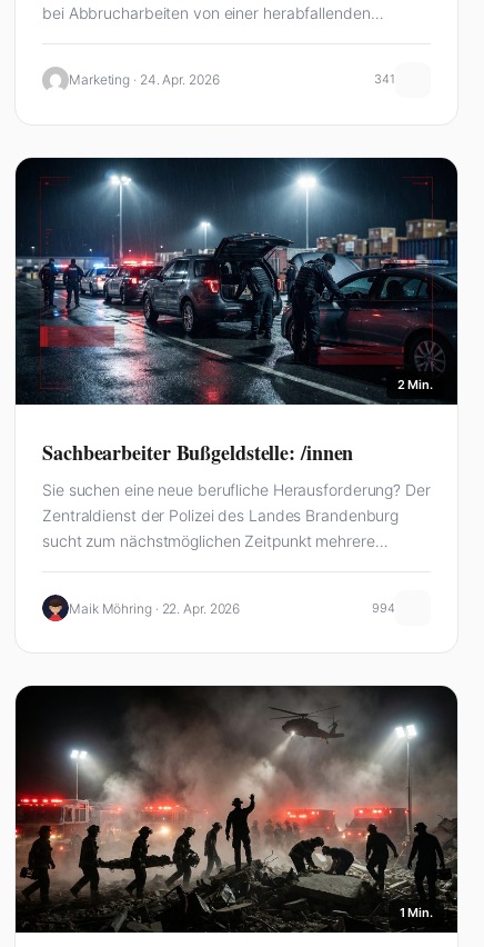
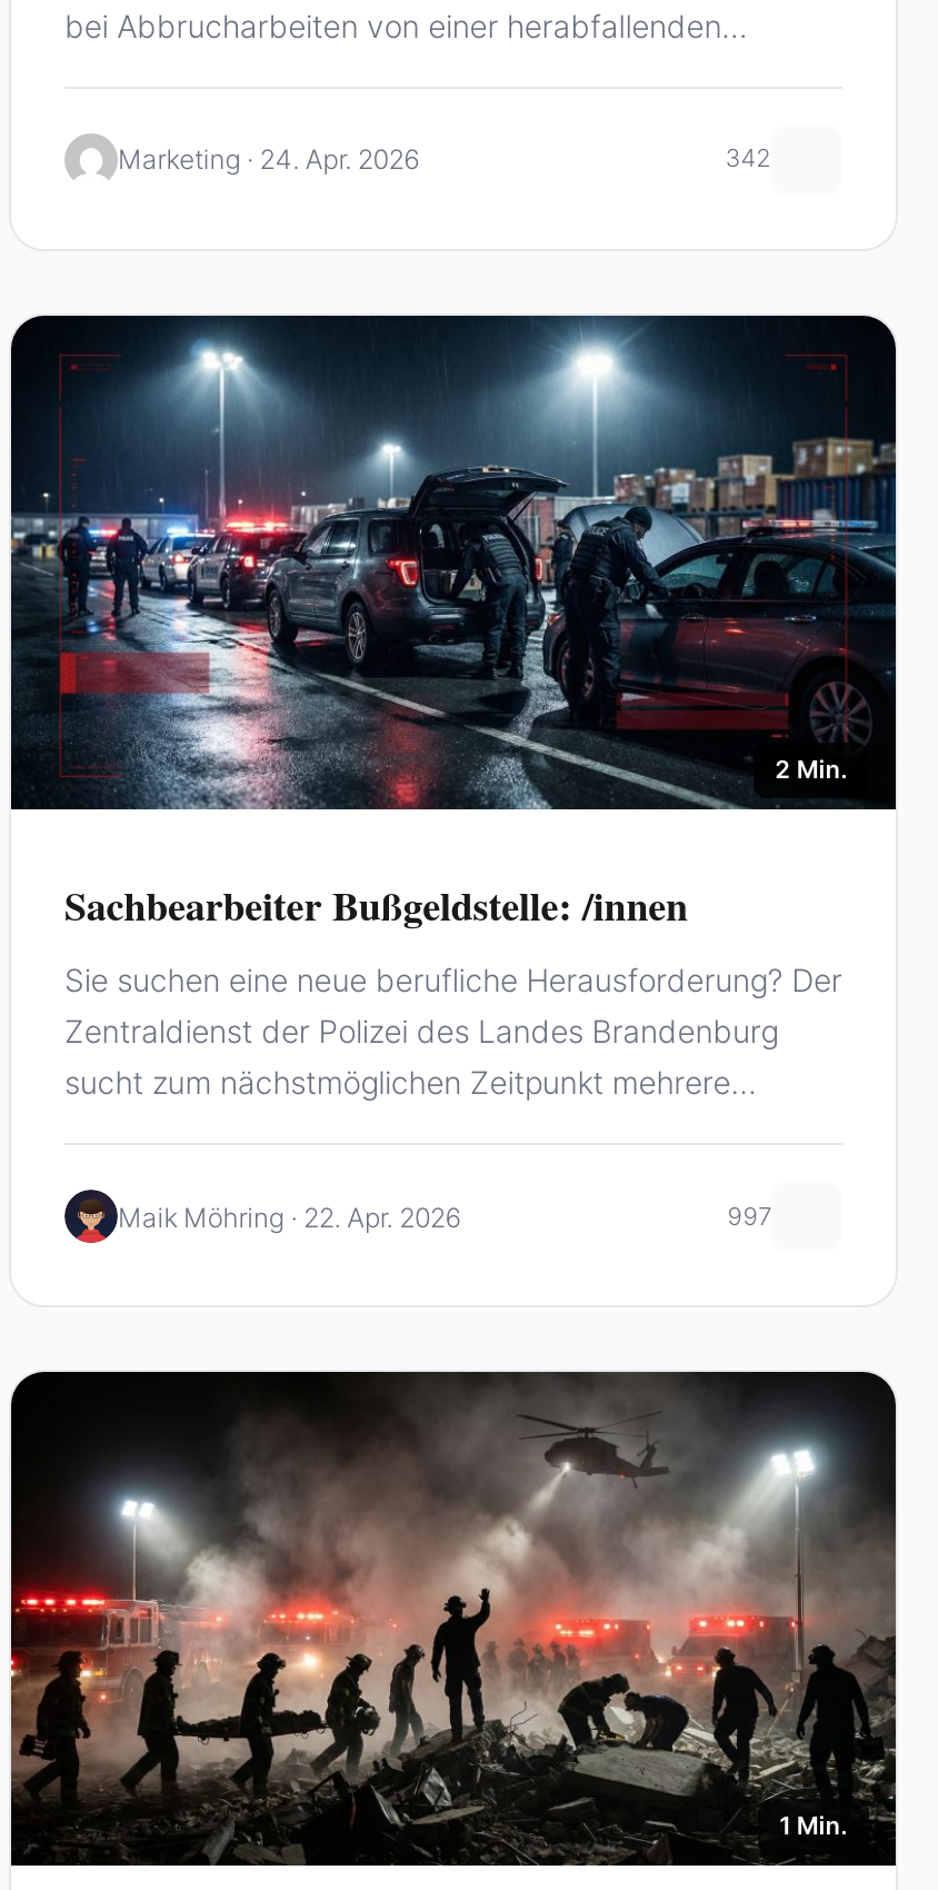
- 341
+ 342

- 994
+ 997
